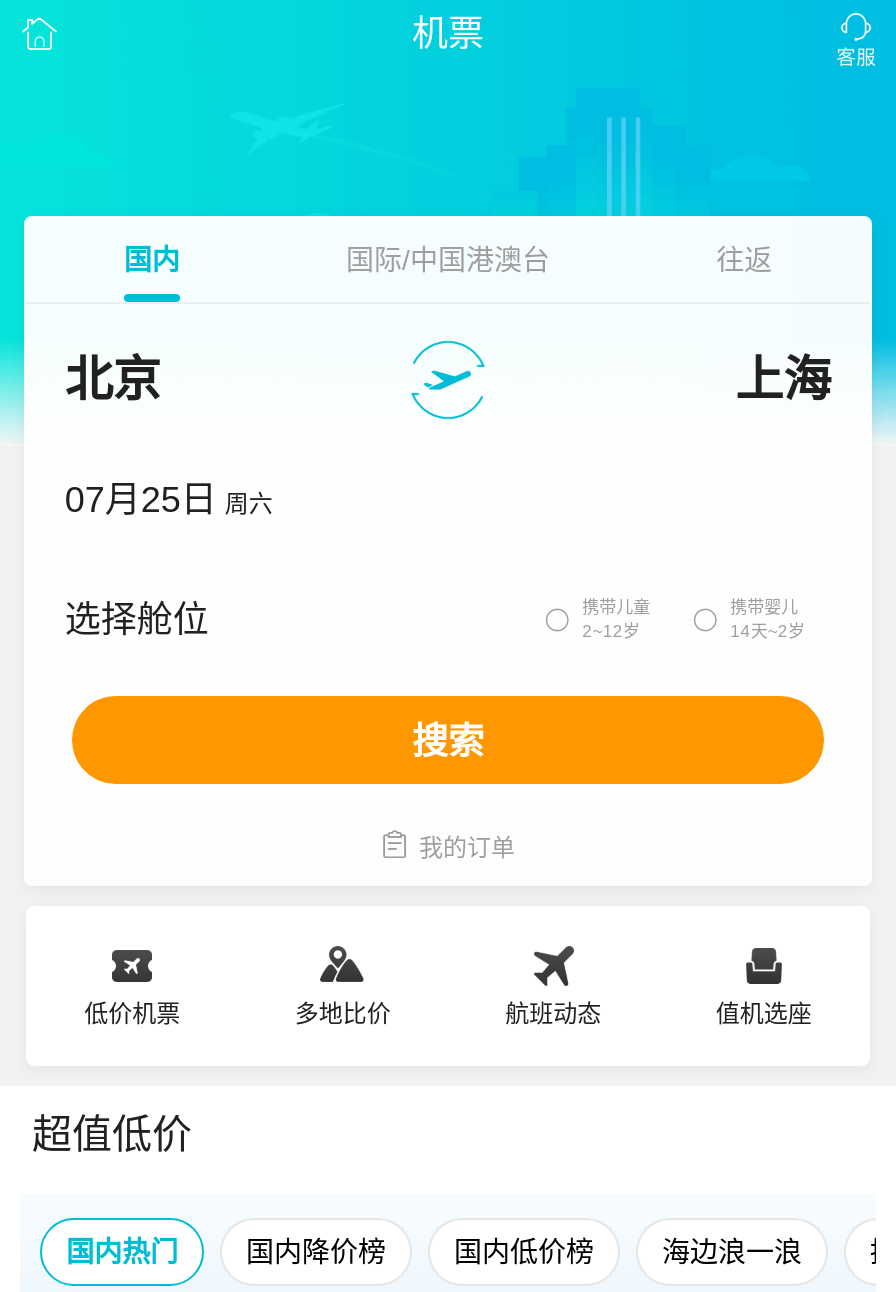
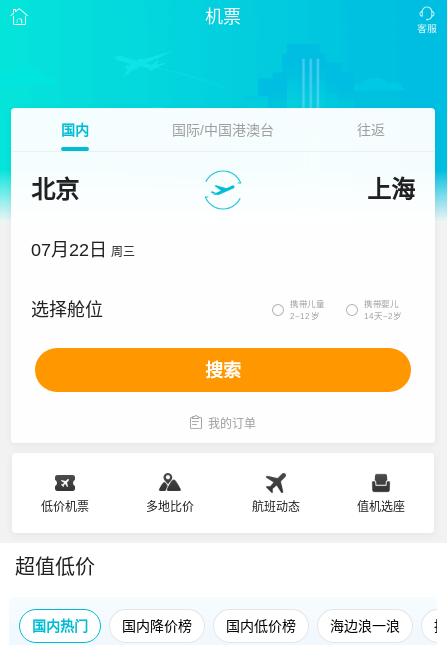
- 07月25日 周六
+ 07月22日 周三
